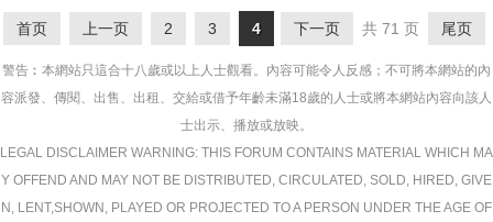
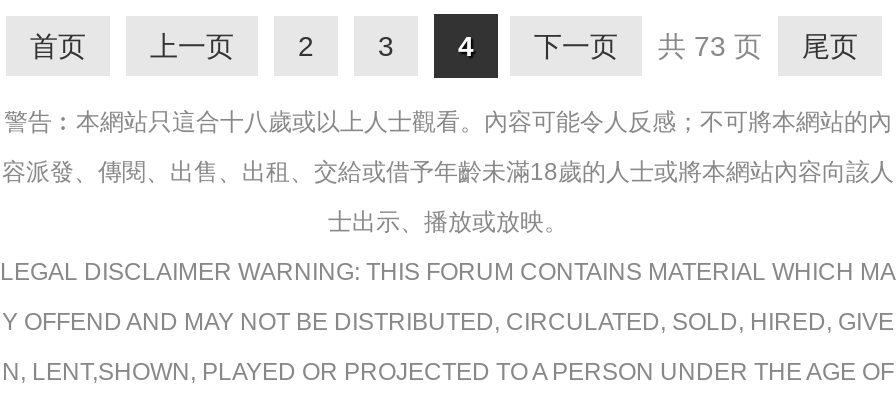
- 首页 上一页 2 3 4 下一页 共 71 页 尾页
+ 首页 上一页 2 3 4 下一页 共 73 页 尾页
